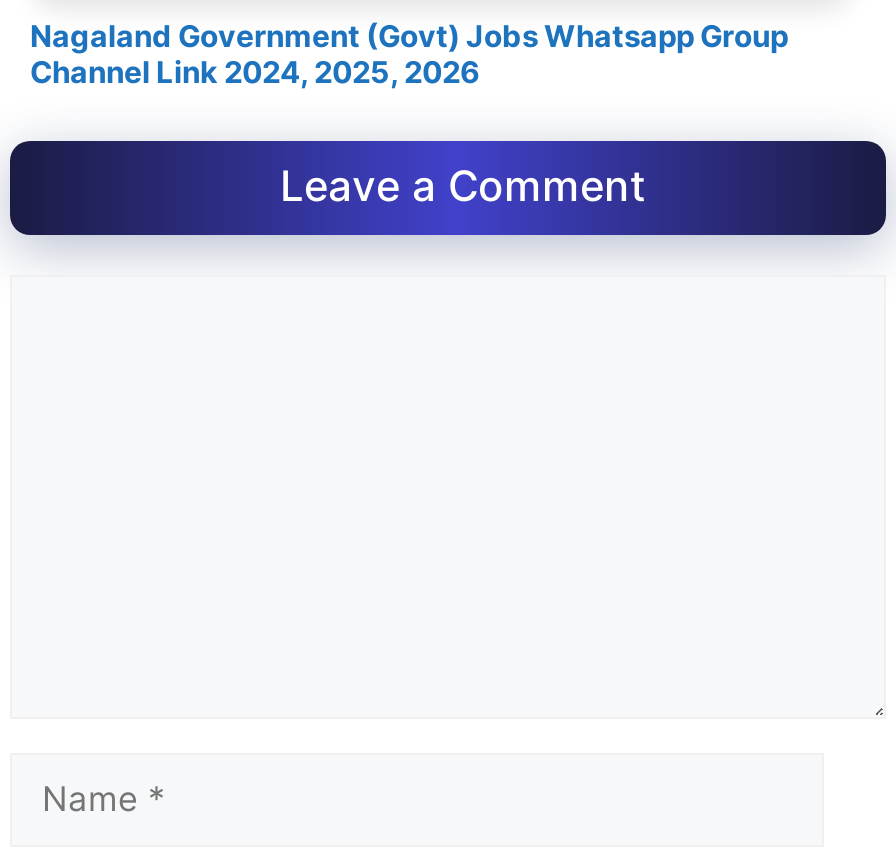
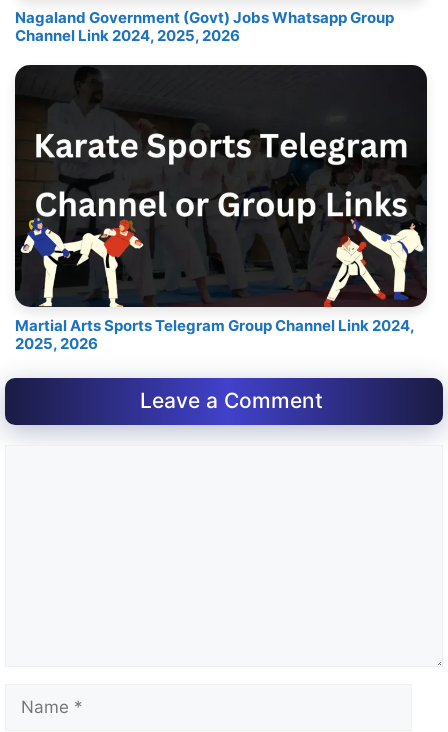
+ [image]
+ Martial Arts Sports Telegram Group Channel Link 2024,
+ 2025, 2026
